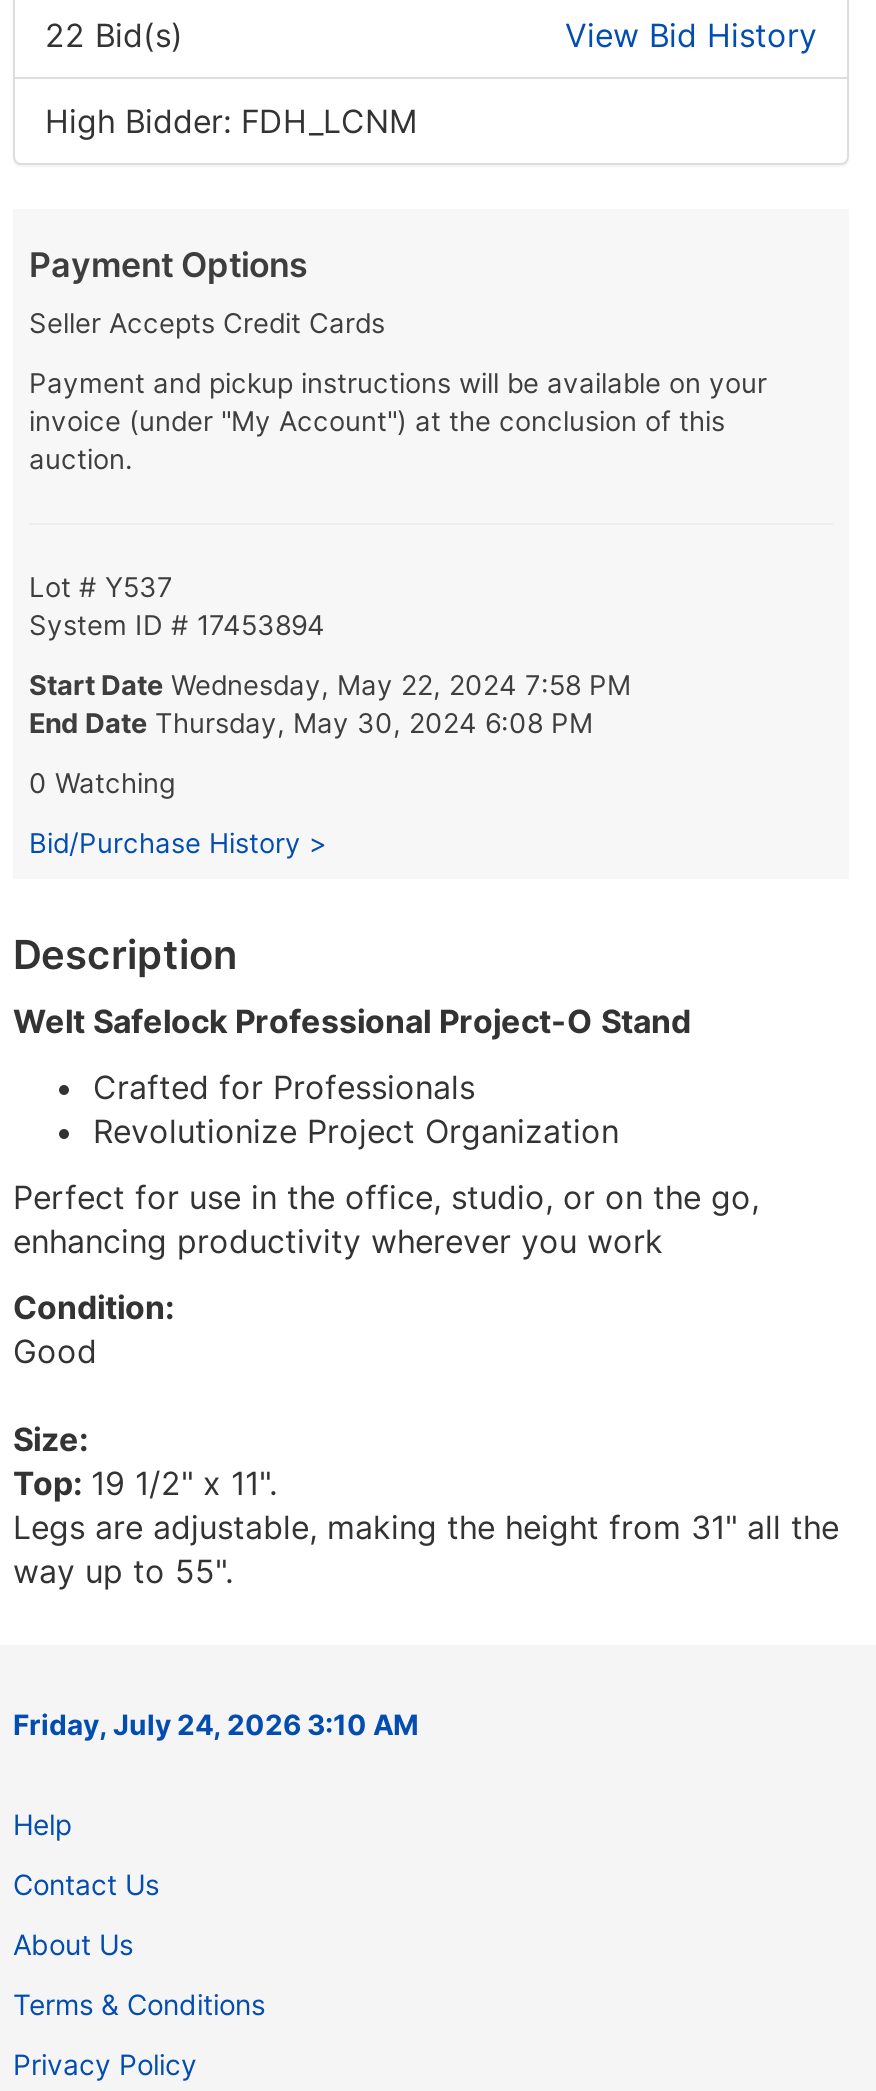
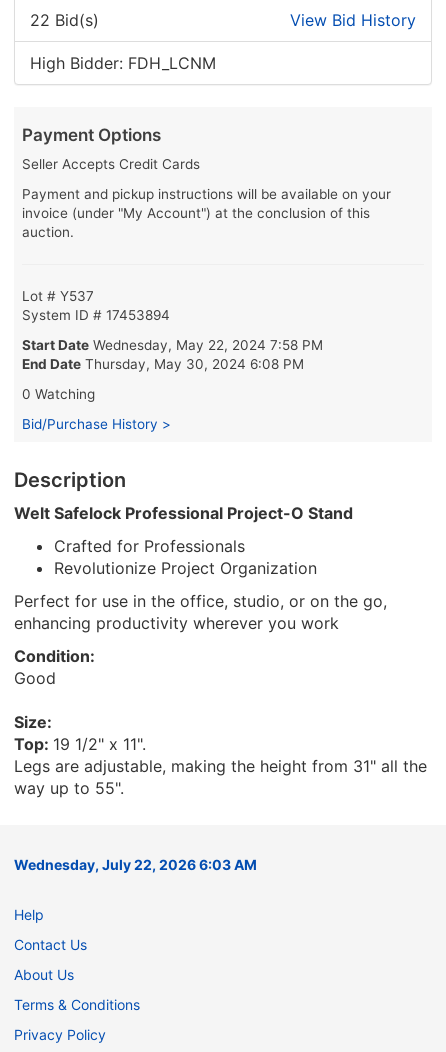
- Friday, July 24, 2026 3:10 AM
+ Wednesday, July 22, 2026 6:03 AM
